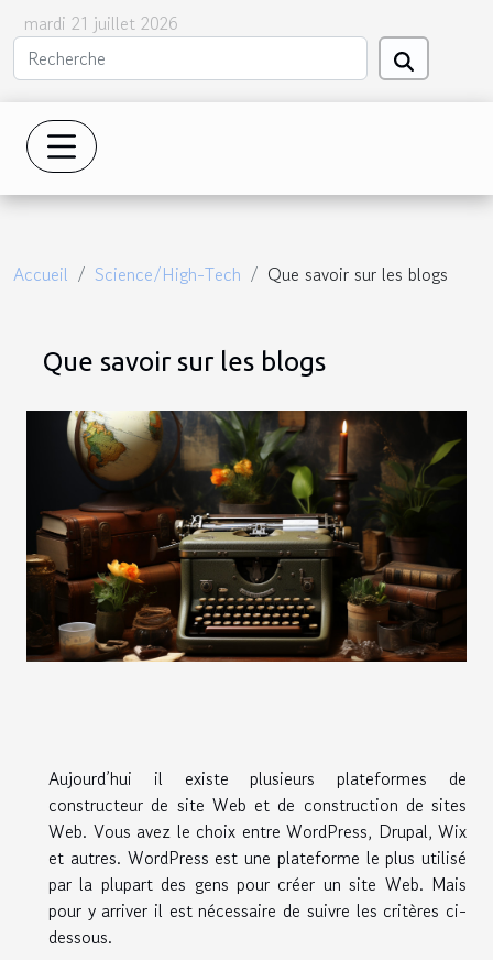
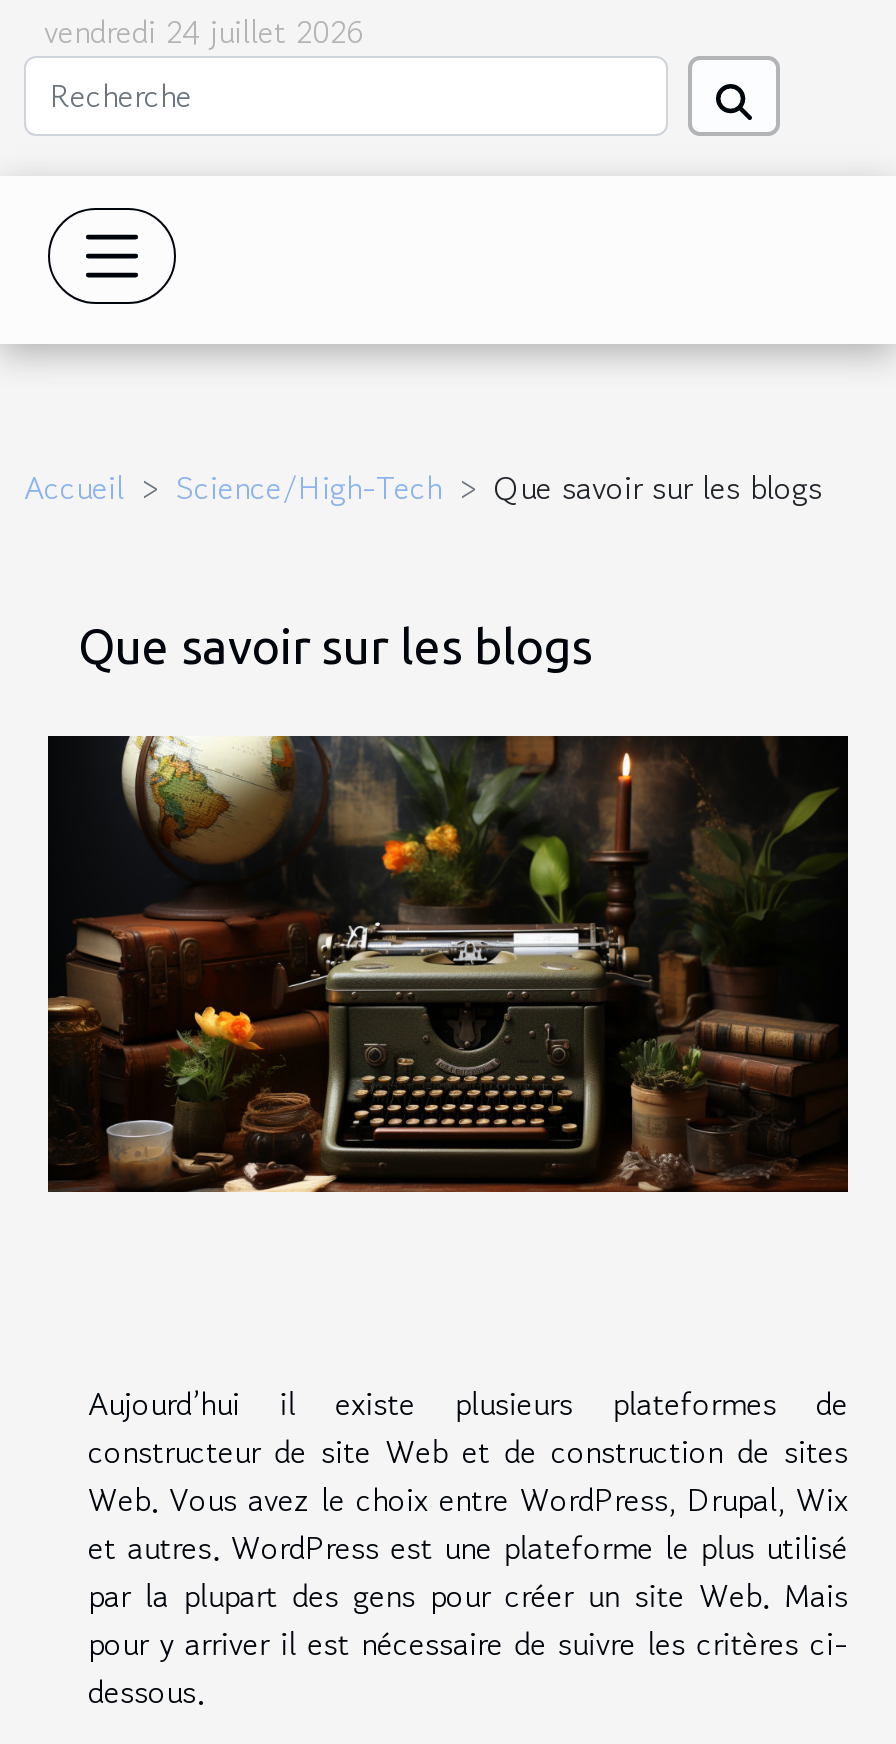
- mardi 21 juillet 2026
+ vendredi 24 juillet 2026
